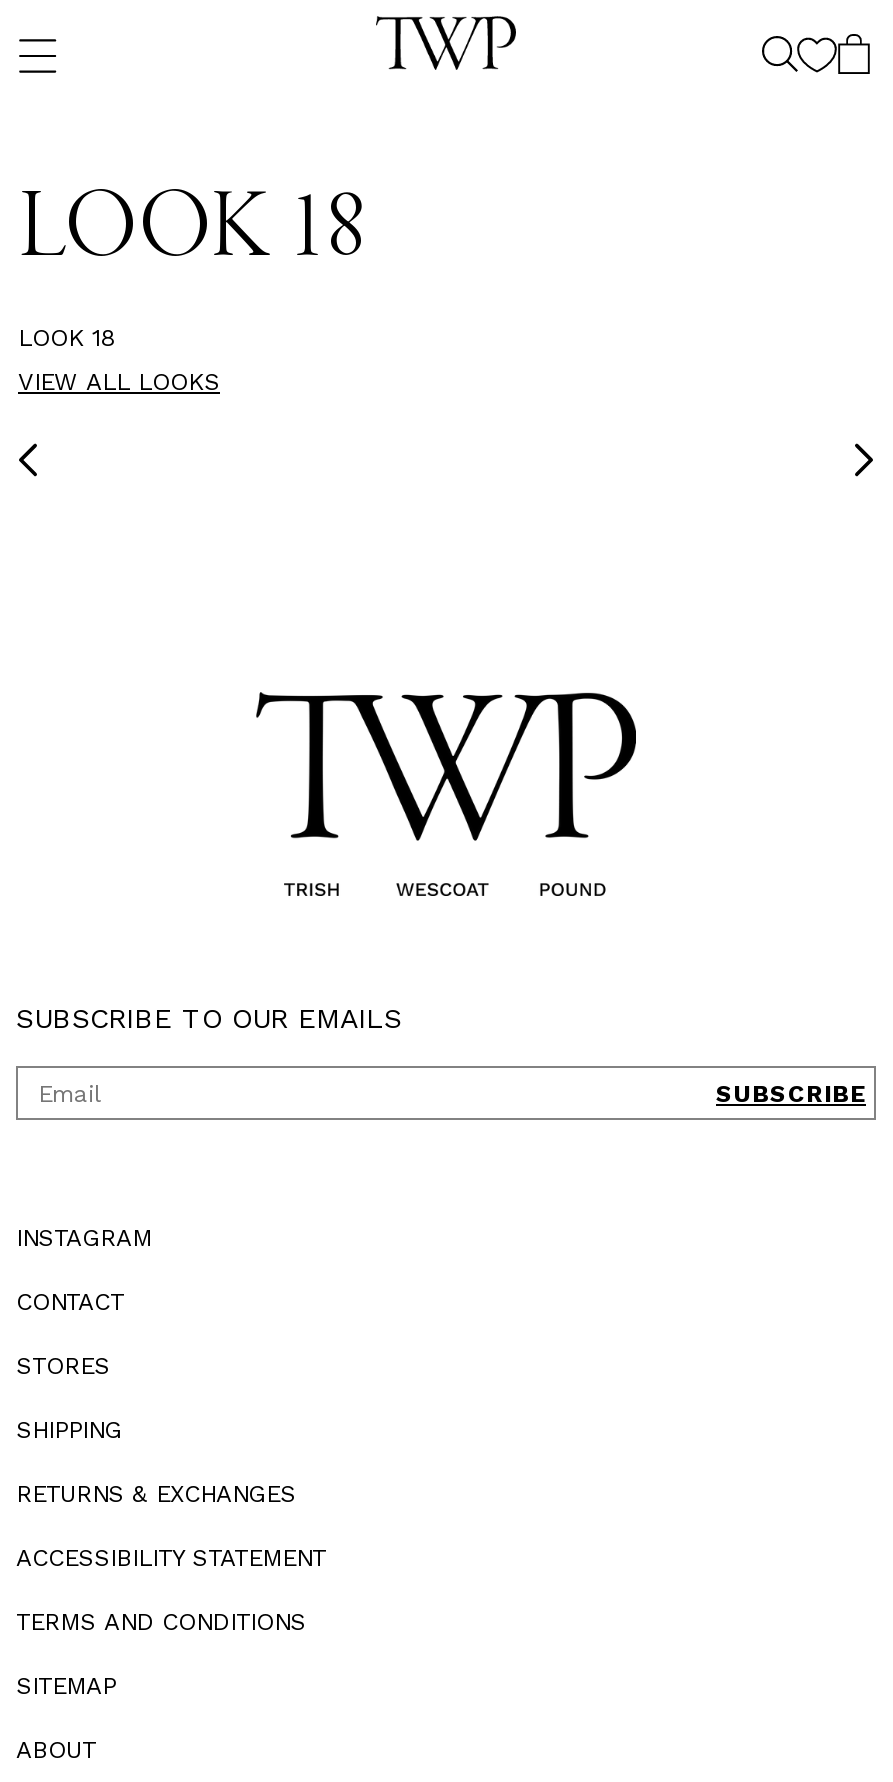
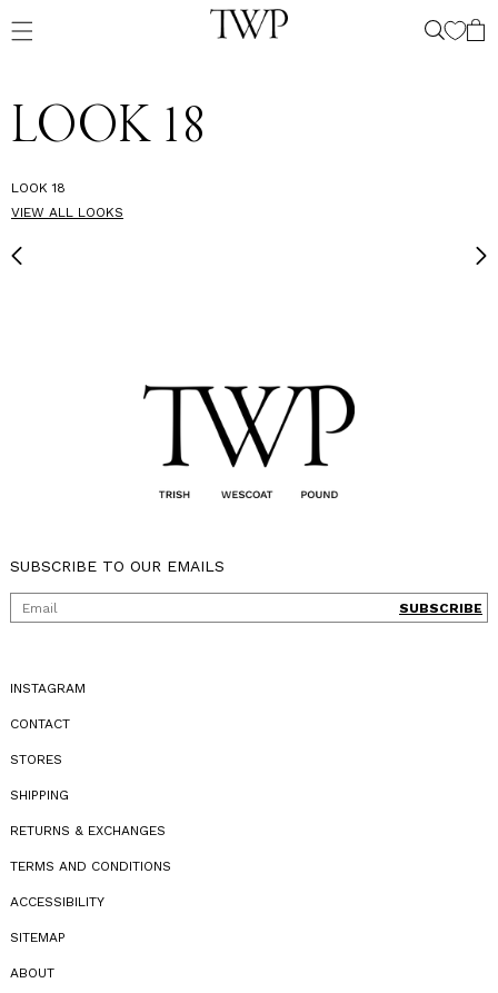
- ACCESSIBILITY STATEMENT

moved up: TERMS AND CONDITIONS

+ ACCESSIBILITY
